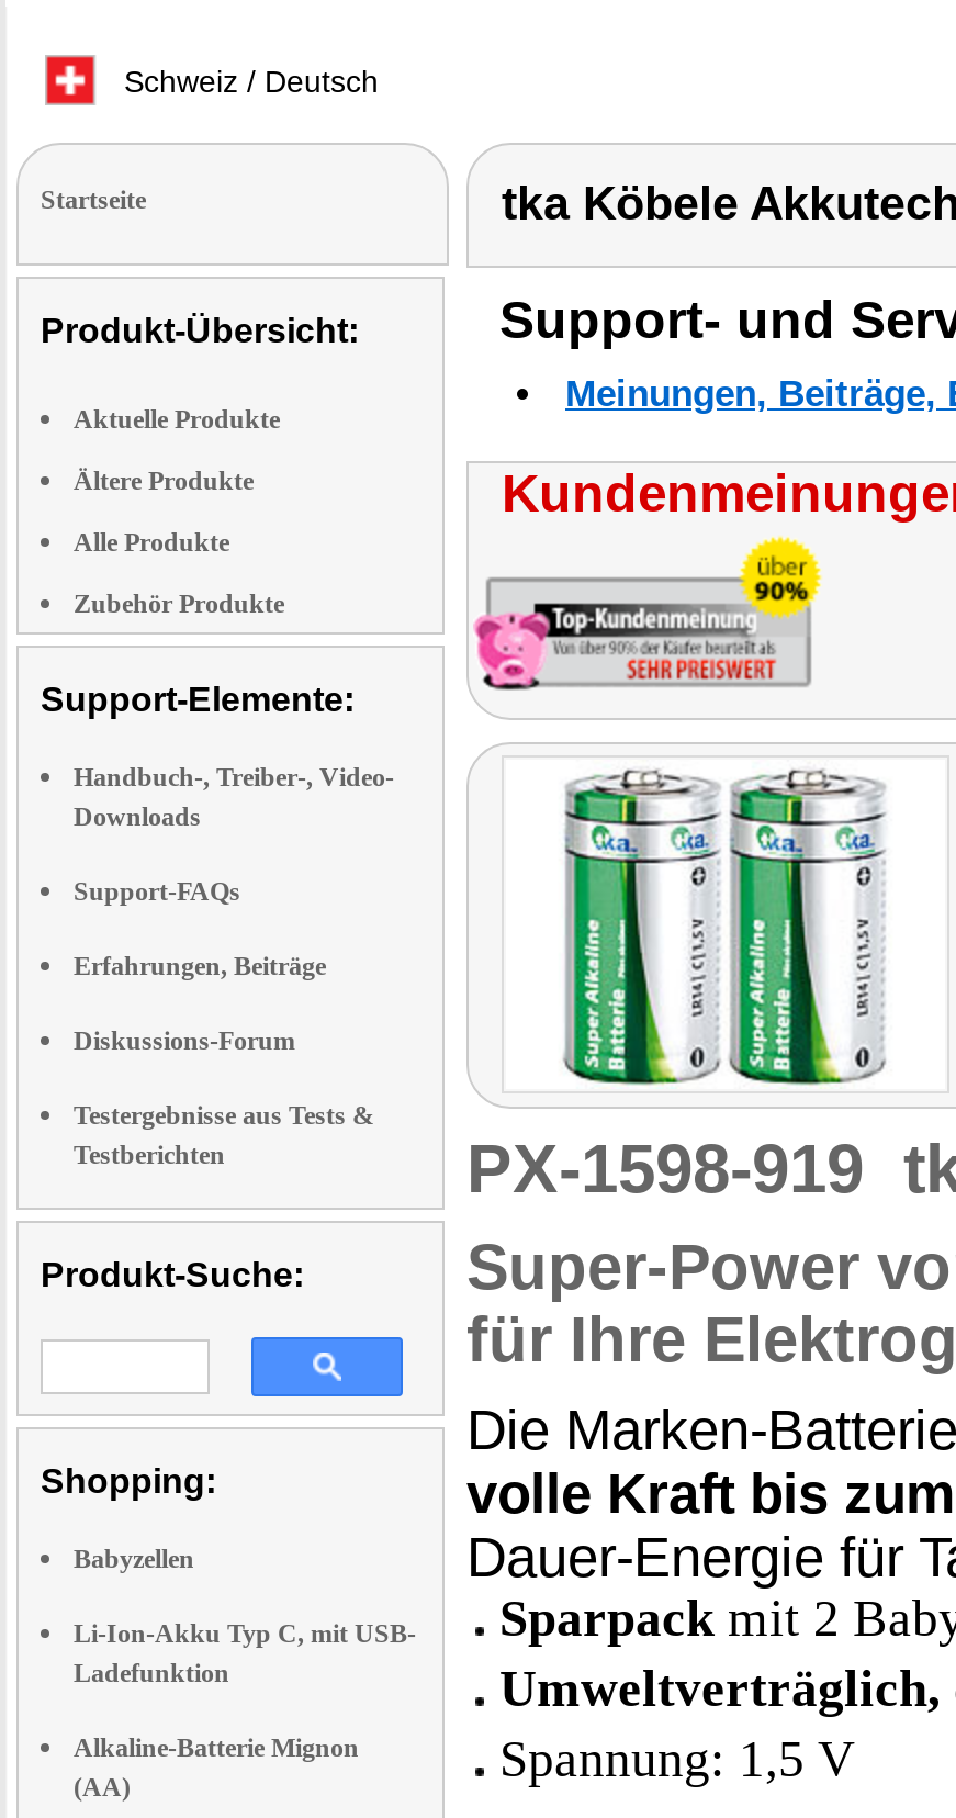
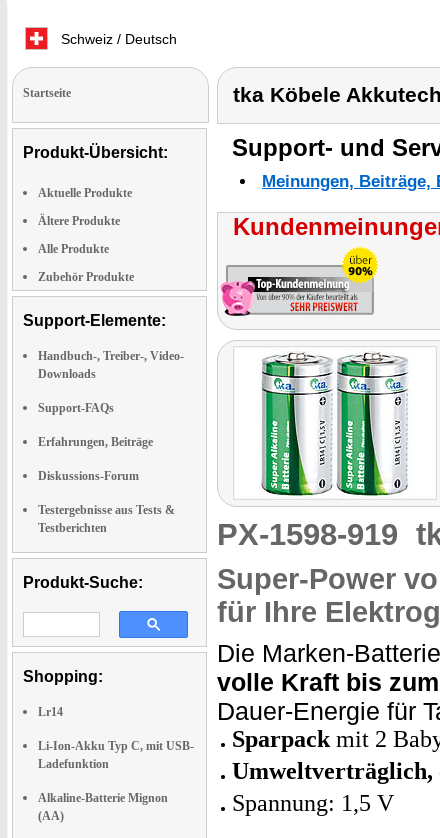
- Babyzellen
+ Lr14
